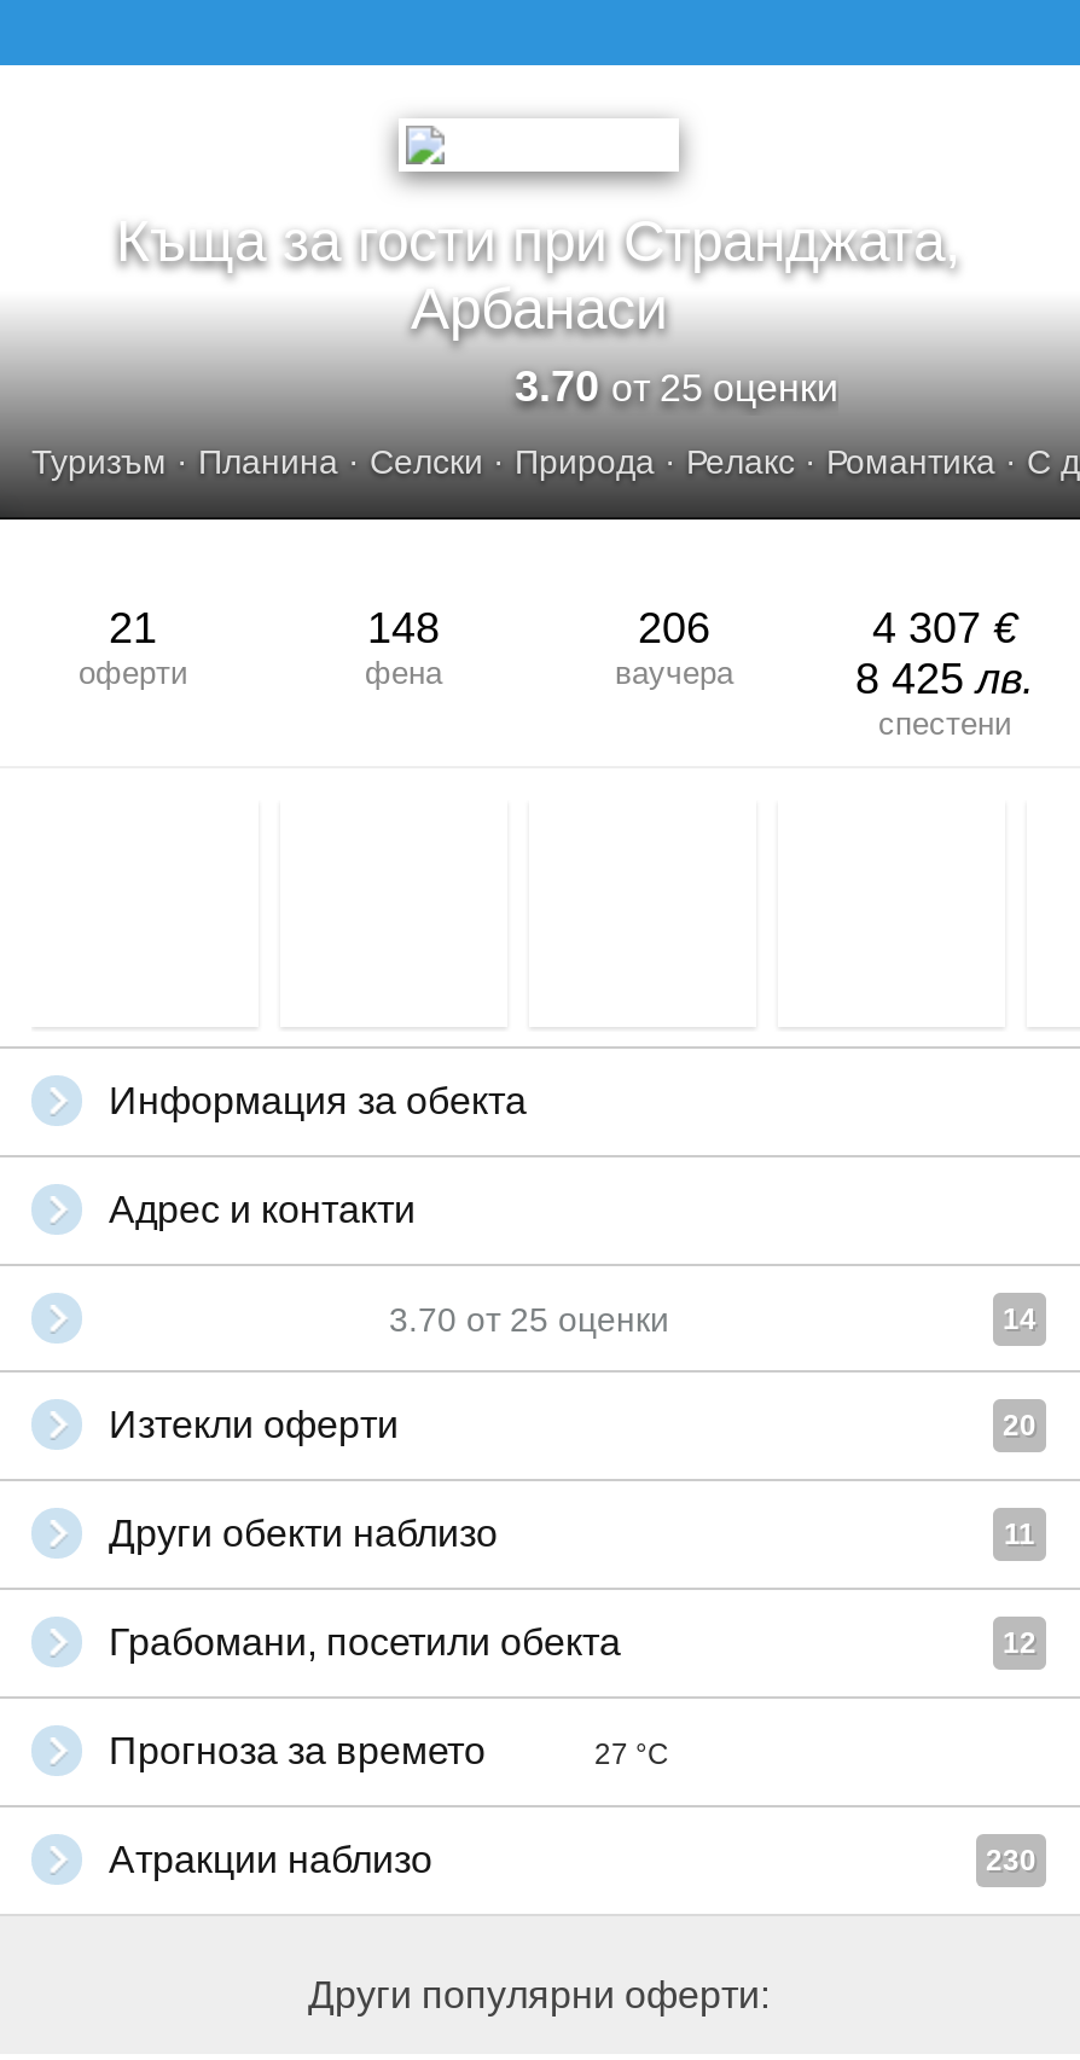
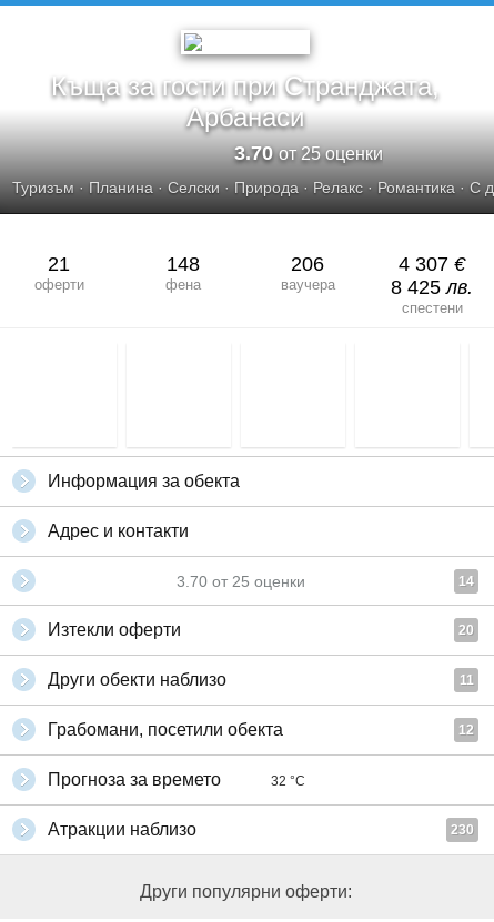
- 27 °C
+ 32 °C
